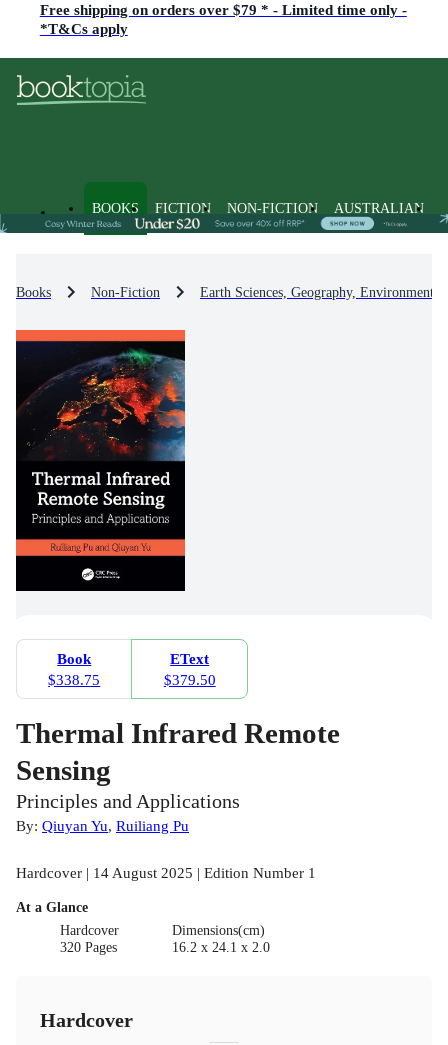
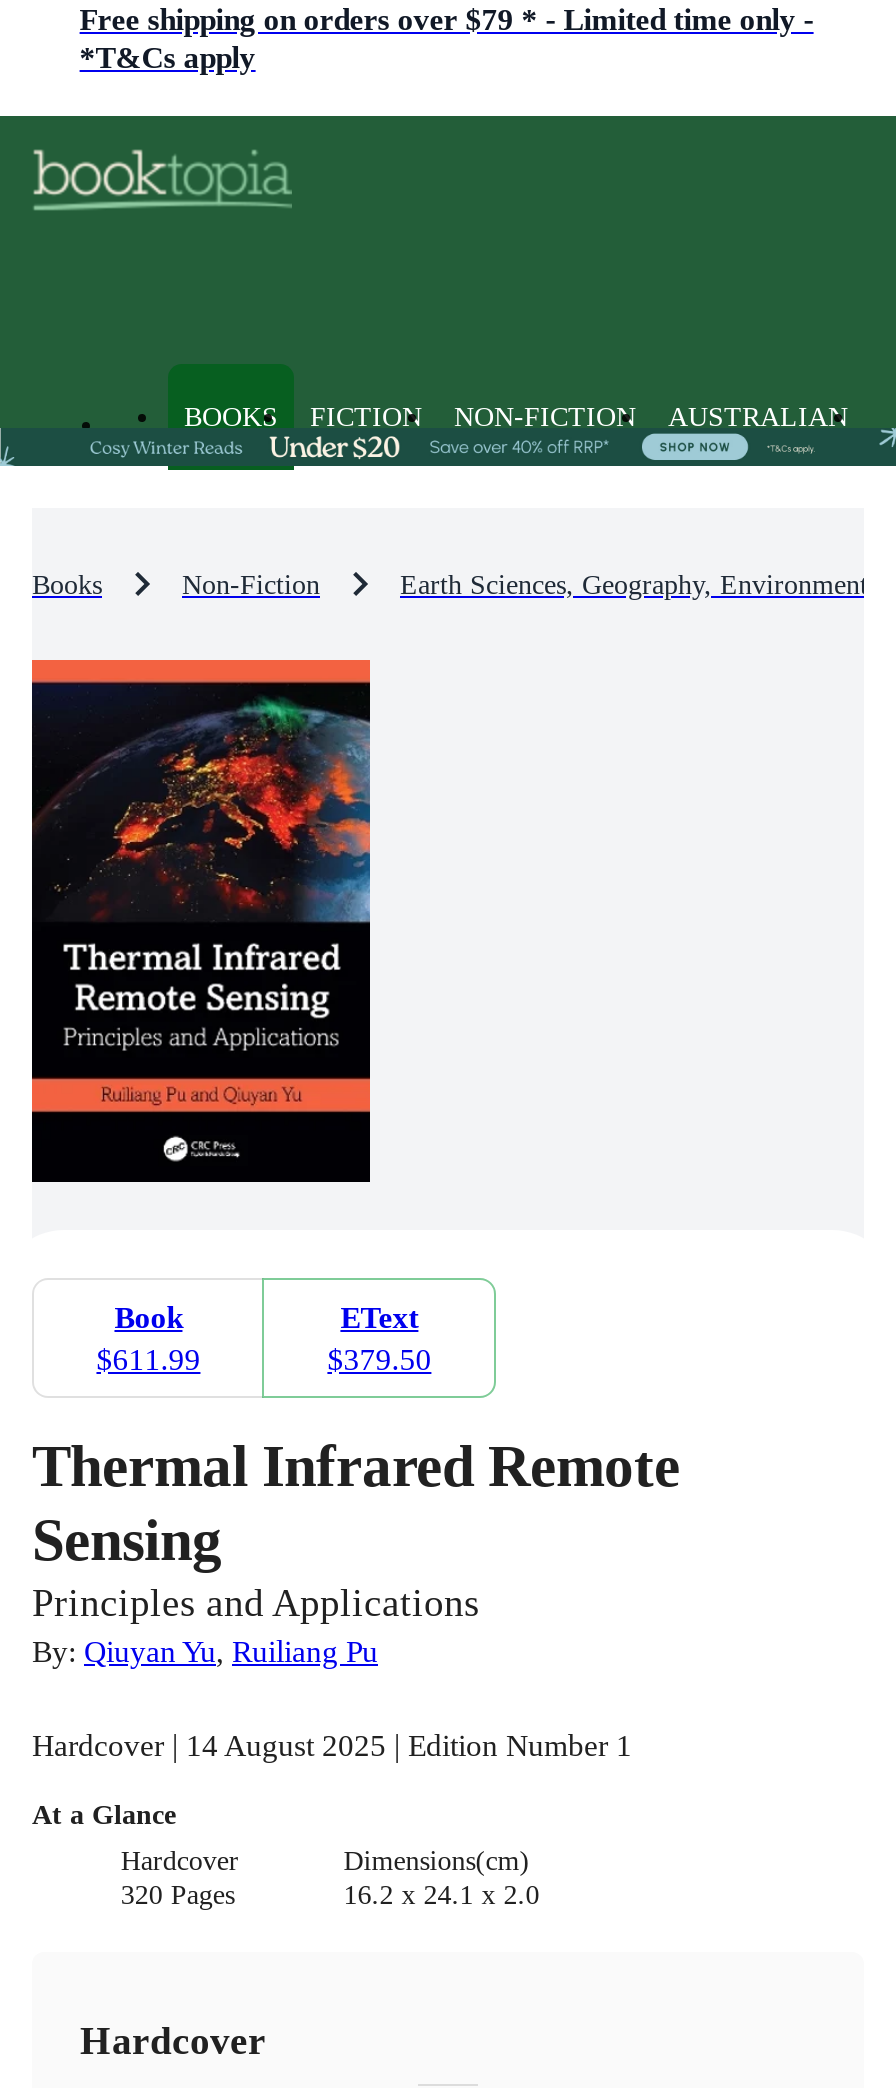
- $338.75
+ $611.99
